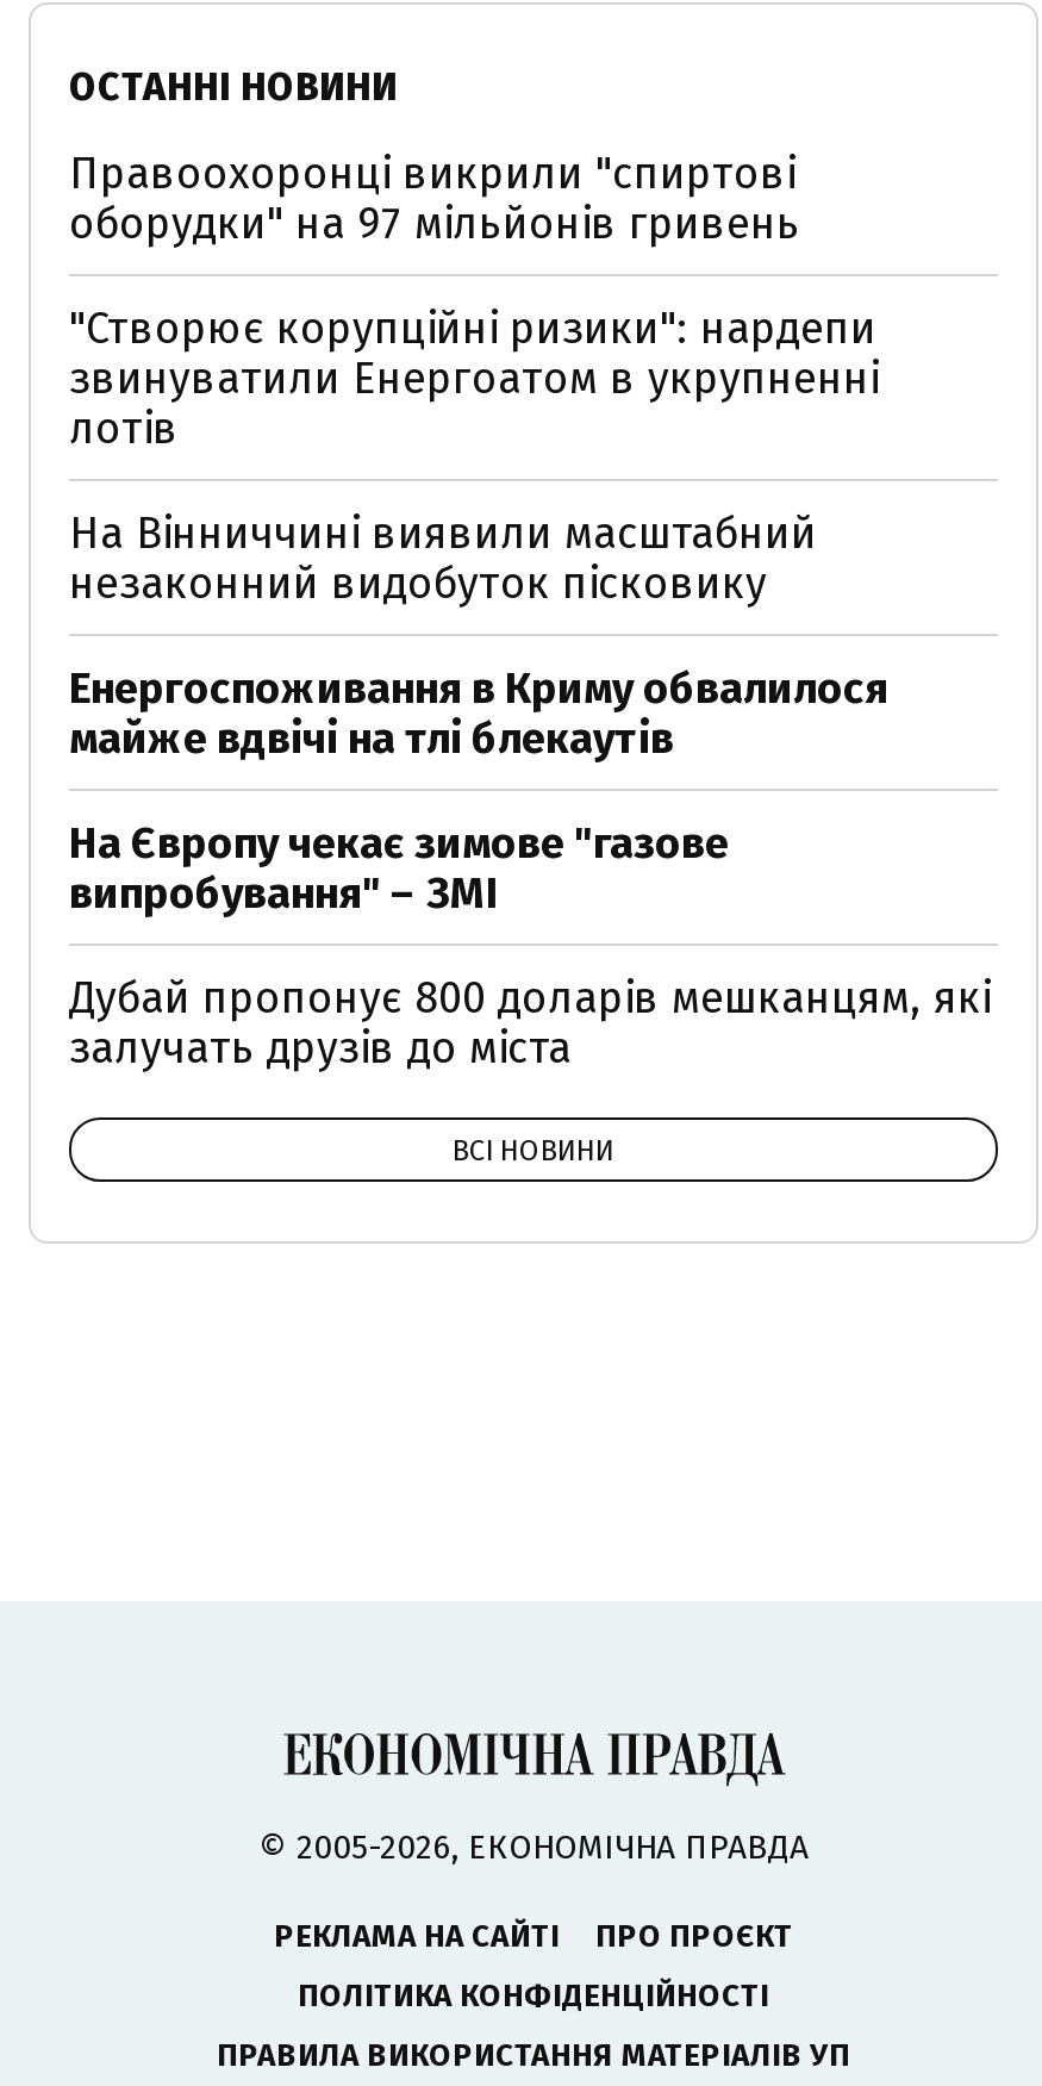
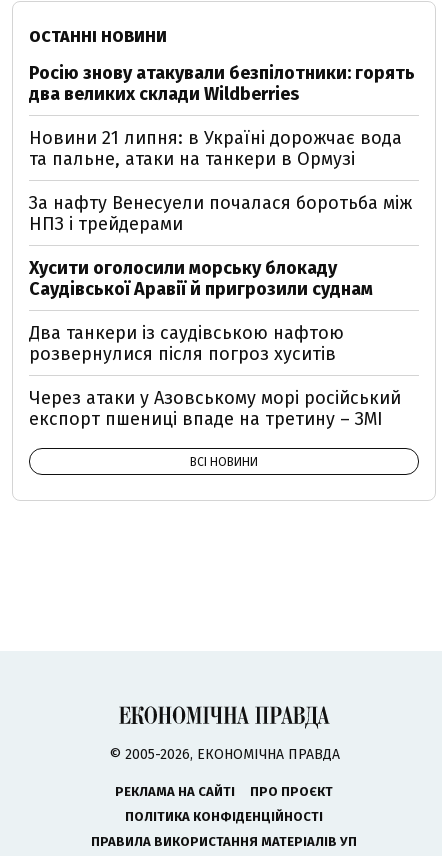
- Правоохоронці викрили "спиртові
- оборудки" на 97 мільйонів гривень
+ Росію знову атакували безпілотники: горять
+ два великих склади Wildberries

- "Створює корупційні ризики": нардепи
- звинуватили Енергоатом в укрупненні
- лотів
+ Новини 21 липня: в Україні дорожчає вода
+ та пальне, атаки на танкери в Ормузі

- На Вінниччині виявили масштабний
- незаконний видобуток пісковику
+ За нафту Венесуели почалася боротьба між
+ НПЗ і трейдерами

- Енергоспоживання в Криму обвалилося
- майже вдвічі на тлі блекаутів
+ Хусити оголосили морську блокаду
+ Саудівської Аравії й пригрозили суднам

- На Європу чекає зимове "газове
- випробування" – ЗМІ
+ Два танкери із саудівською нафтою
+ розвернулися після погроз хуситів

- Дубай пропонує 800 доларів мешканцям, які
- залучать друзів до міста
+ Через атаки у Азовському морі російський
+ експорт пшениці впаде на третину – ЗМІ
